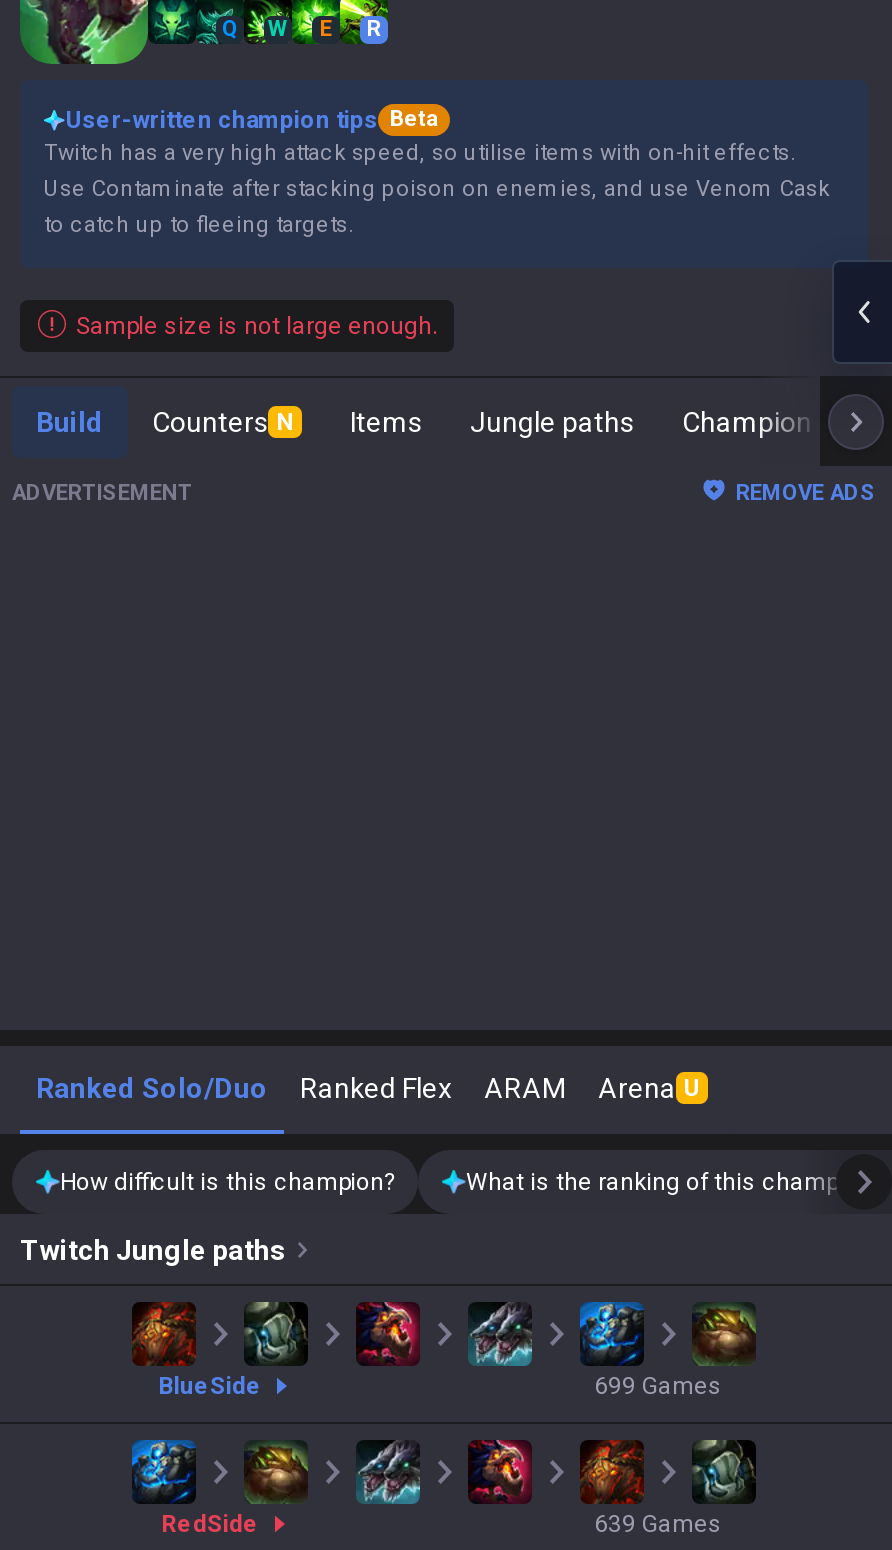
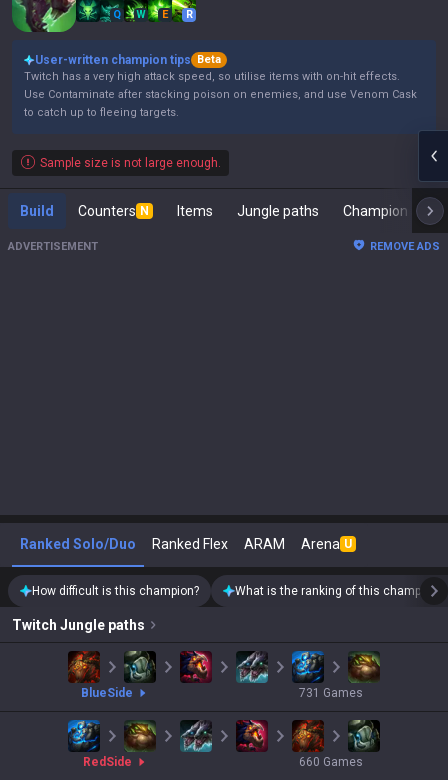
- 699 Games
+ 731 Games

- 639 Games
+ 660 Games
